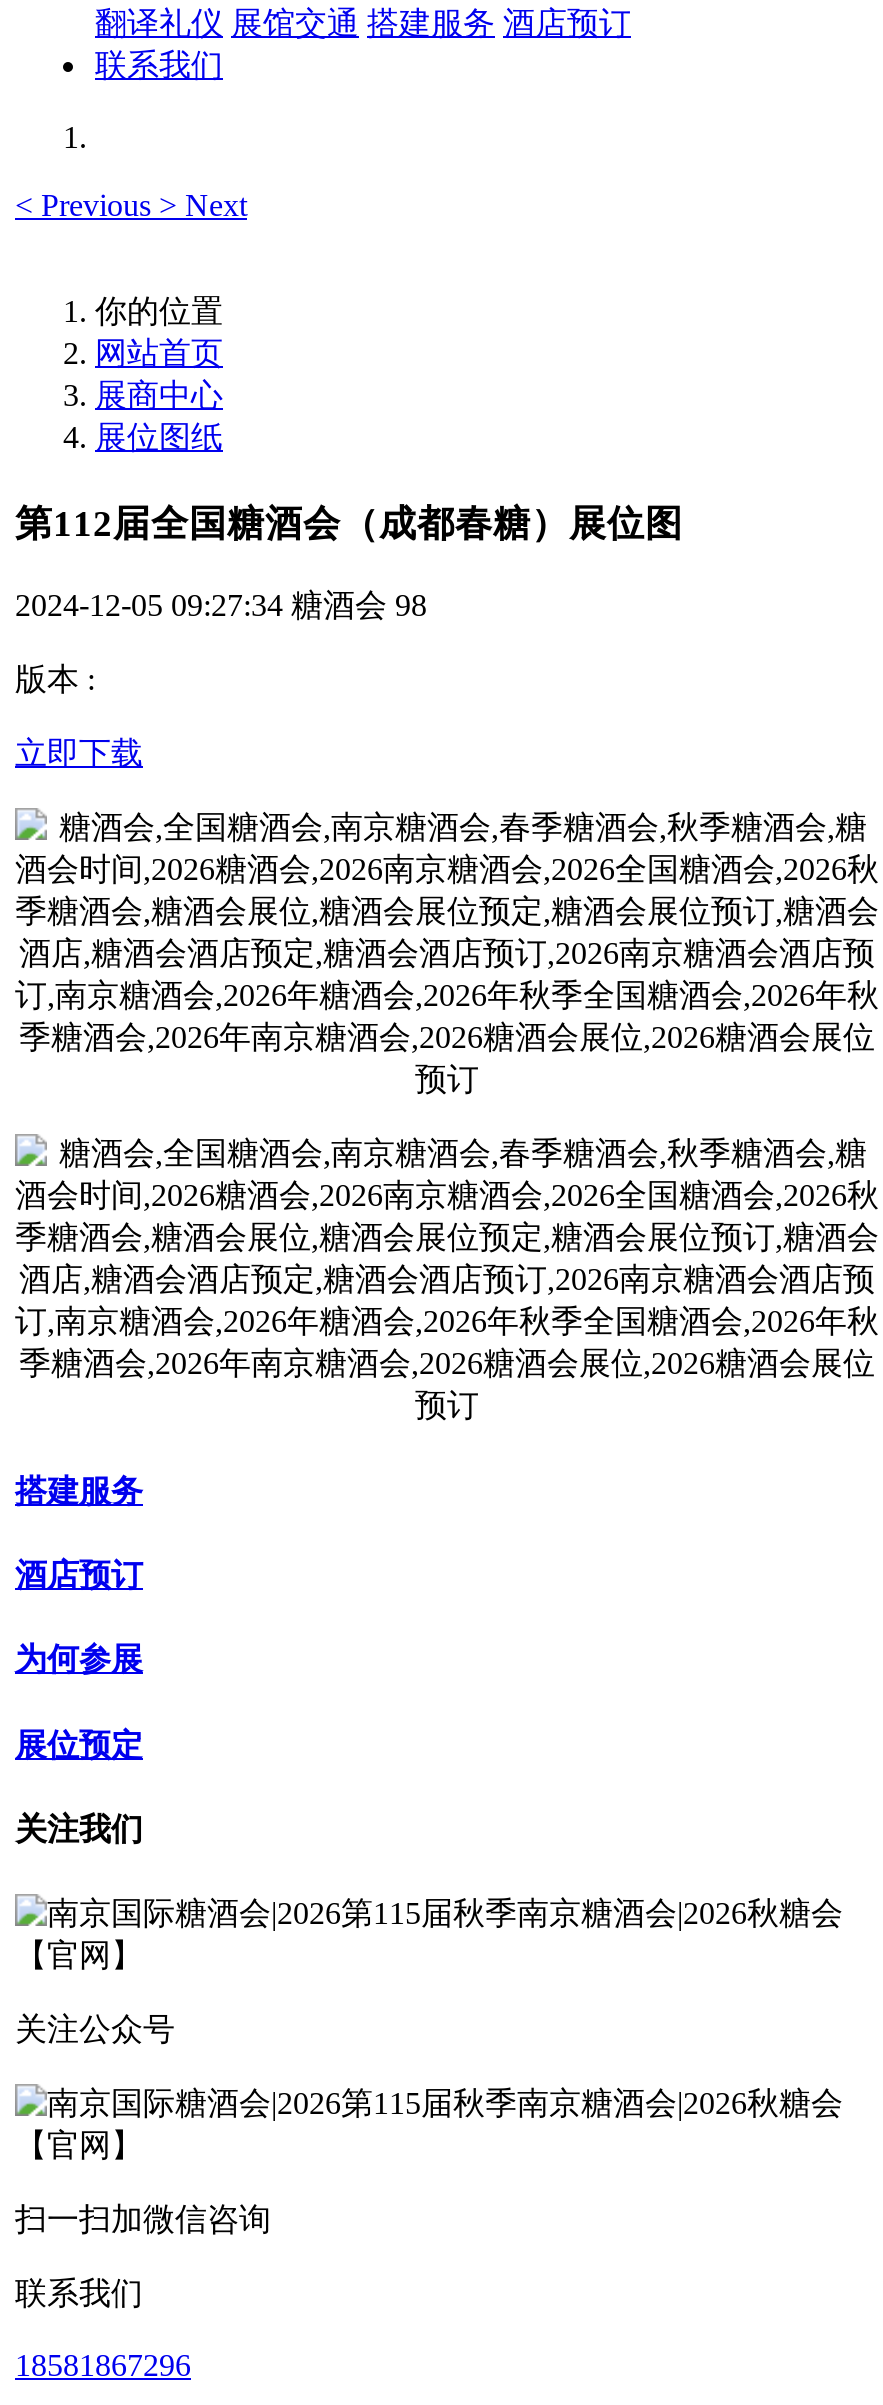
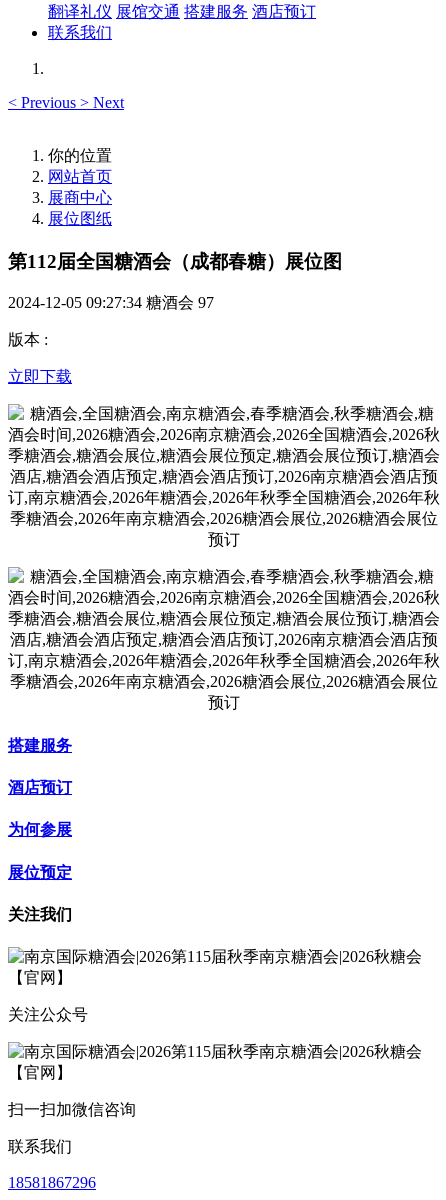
- 2024-12-05 09:27:34 糖酒会 98
+ 2024-12-05 09:27:34 糖酒会 97
